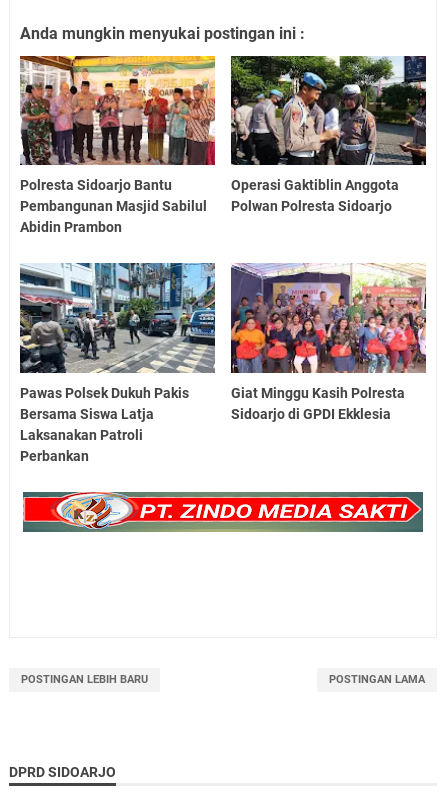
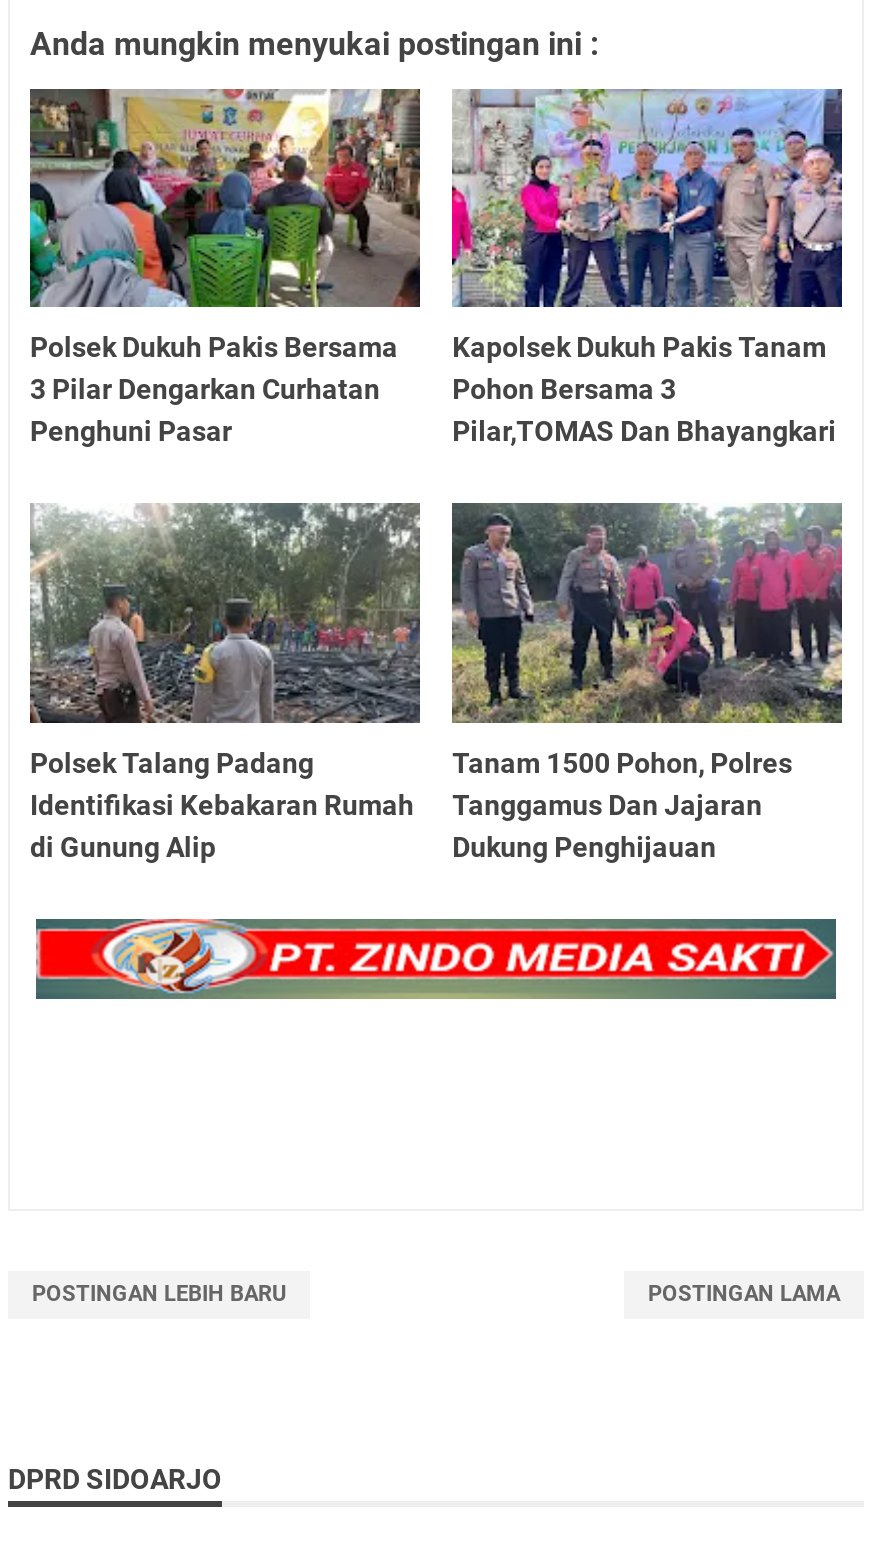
- [image]
- Polresta Sidoarjo Bantu
- Pembangunan Masjid Sabilul
- Abidin Prambon
+ [image]
+ Polsek Dukuh Pakis Bersama
+ 3 Pilar Dengarkan Curhatan
+ Penghuni Pasar

- [image]
- Operasi Gaktiblin Anggota
- Polwan Polresta Sidoarjo
+ [image]
+ Kapolsek Dukuh Pakis Tanam
+ Pohon Bersama 3
+ Pilar,TOMAS Dan Bhayangkari

- [image]
- Pawas Polsek Dukuh Pakis
- Bersama Siswa Latja
- Laksanakan Patroli
- Perbankan
+ [image]
+ Polsek Talang Padang
+ Identifikasi Kebakaran Rumah
+ di Gunung Alip

- [image]
- Giat Minggu Kasih Polresta
- Sidoarjo di GPDI Ekklesia
+ [image]
+ Tanam 1500 Pohon, Polres
+ Tanggamus Dan Jajaran
+ Dukung Penghijauan
